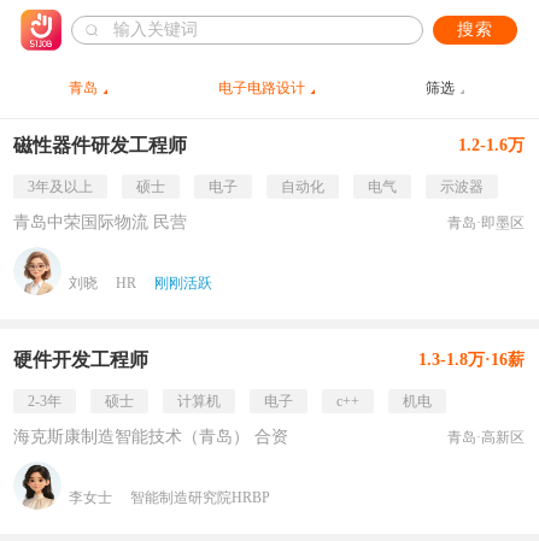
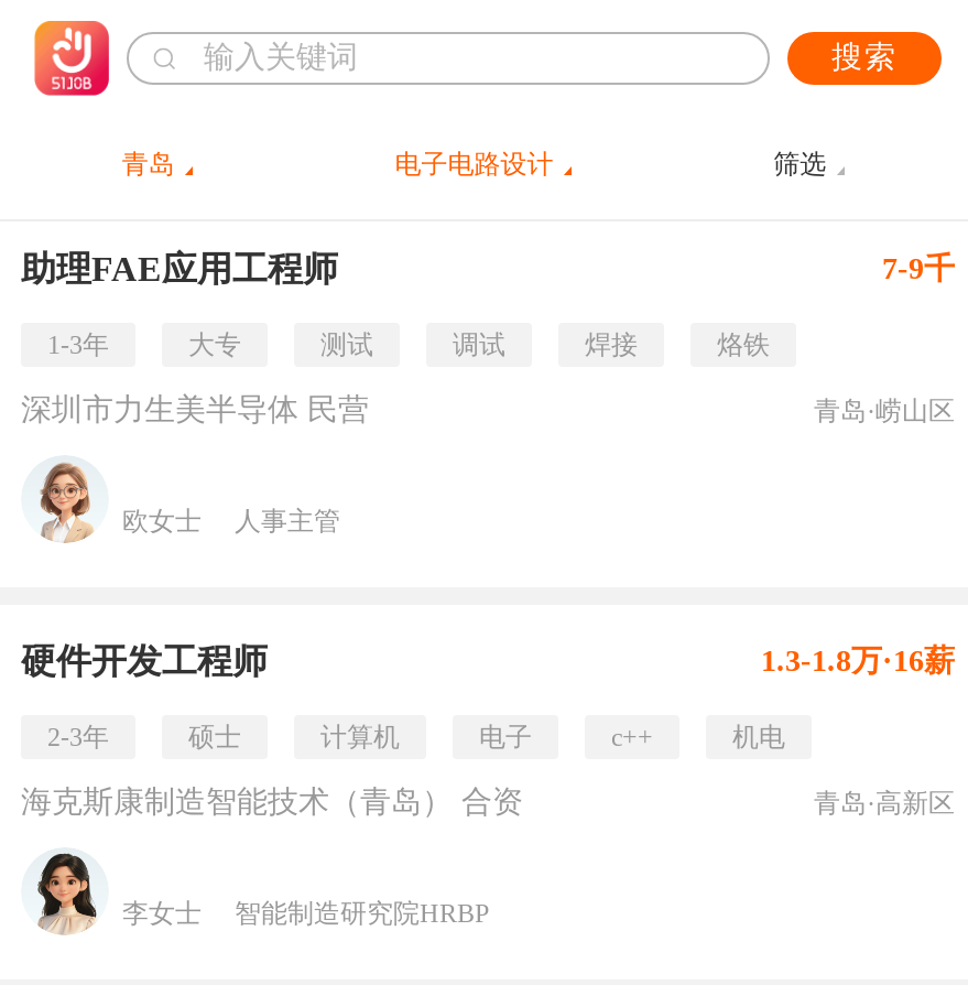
- 磁性器件研发工程师
- 1.2-1.6万
+ 助理FAE应用工程师
+ 7-9千

- 3年及以上
- 硕士
- 电子
- 自动化
- 电气
- 示波器
+ 1-3年
+ 大专
+ 测试
+ 调试
+ 焊接
+ 烙铁

- 青岛中荣国际物流 民营
- 青岛·即墨区
+ 深圳市力生美半导体 民营
+ 青岛·崂山区

- 刘晓
- HR
- 刚刚活跃
+ 欧女士
+ 人事主管
